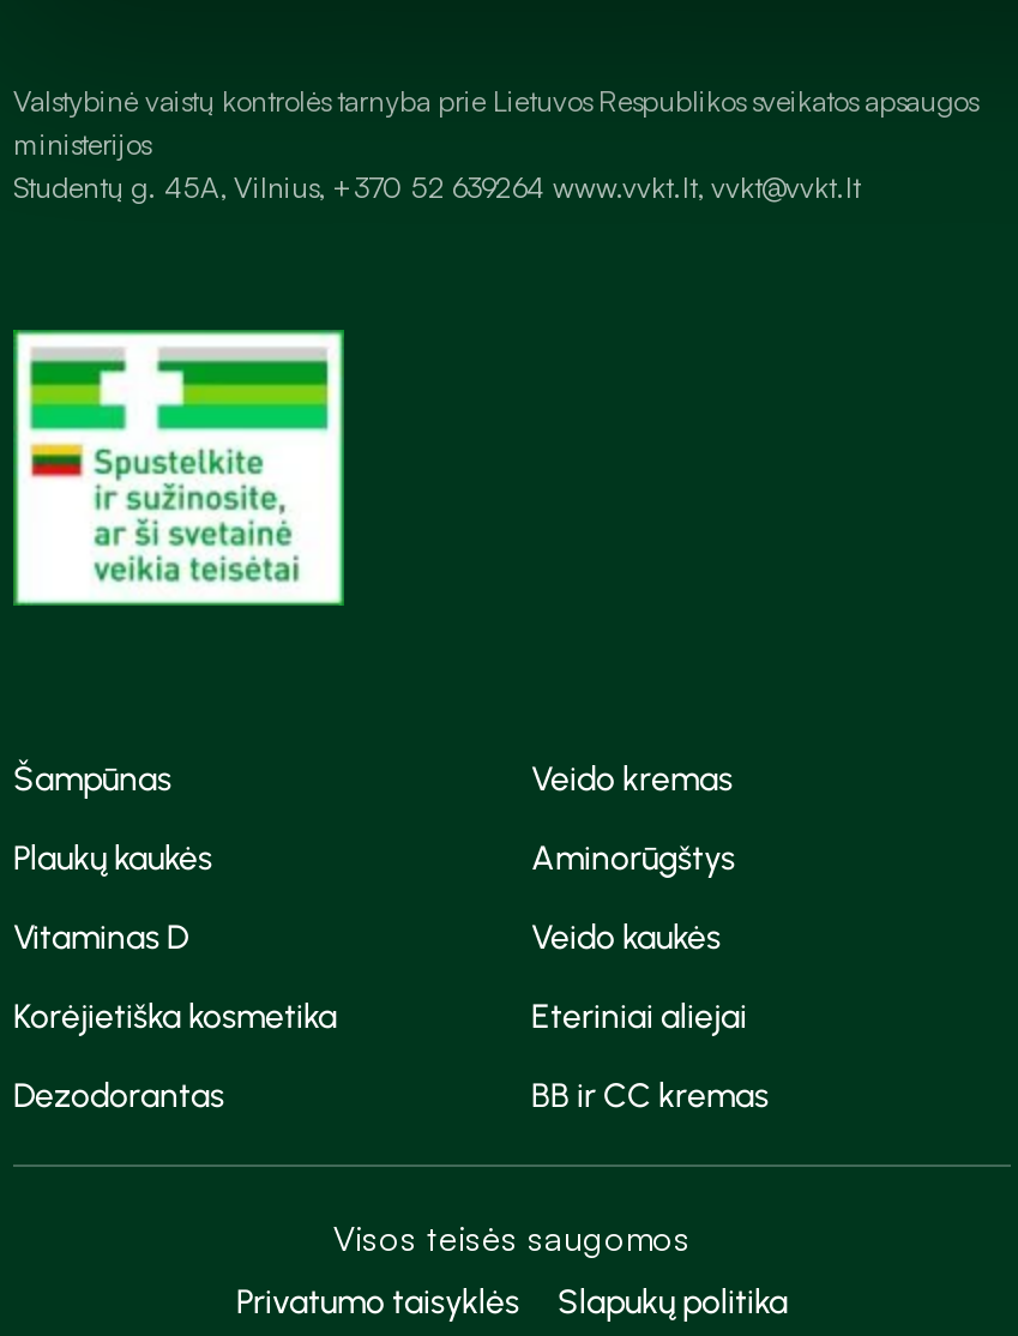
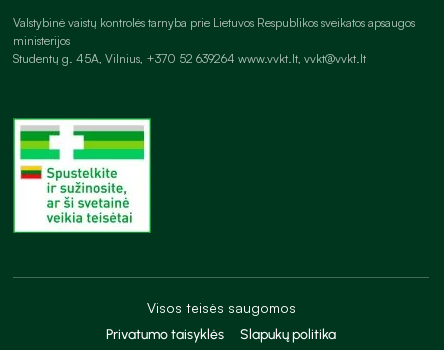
- Šampūnas
- Veido kremas
- Plaukų kaukės
- Aminorūgštys
- Vitaminas D
- Veido kaukės
- Korėjietiška kosmetika
- Eteriniai aliejai
- Dezodorantas
- BB ir CC kremas
